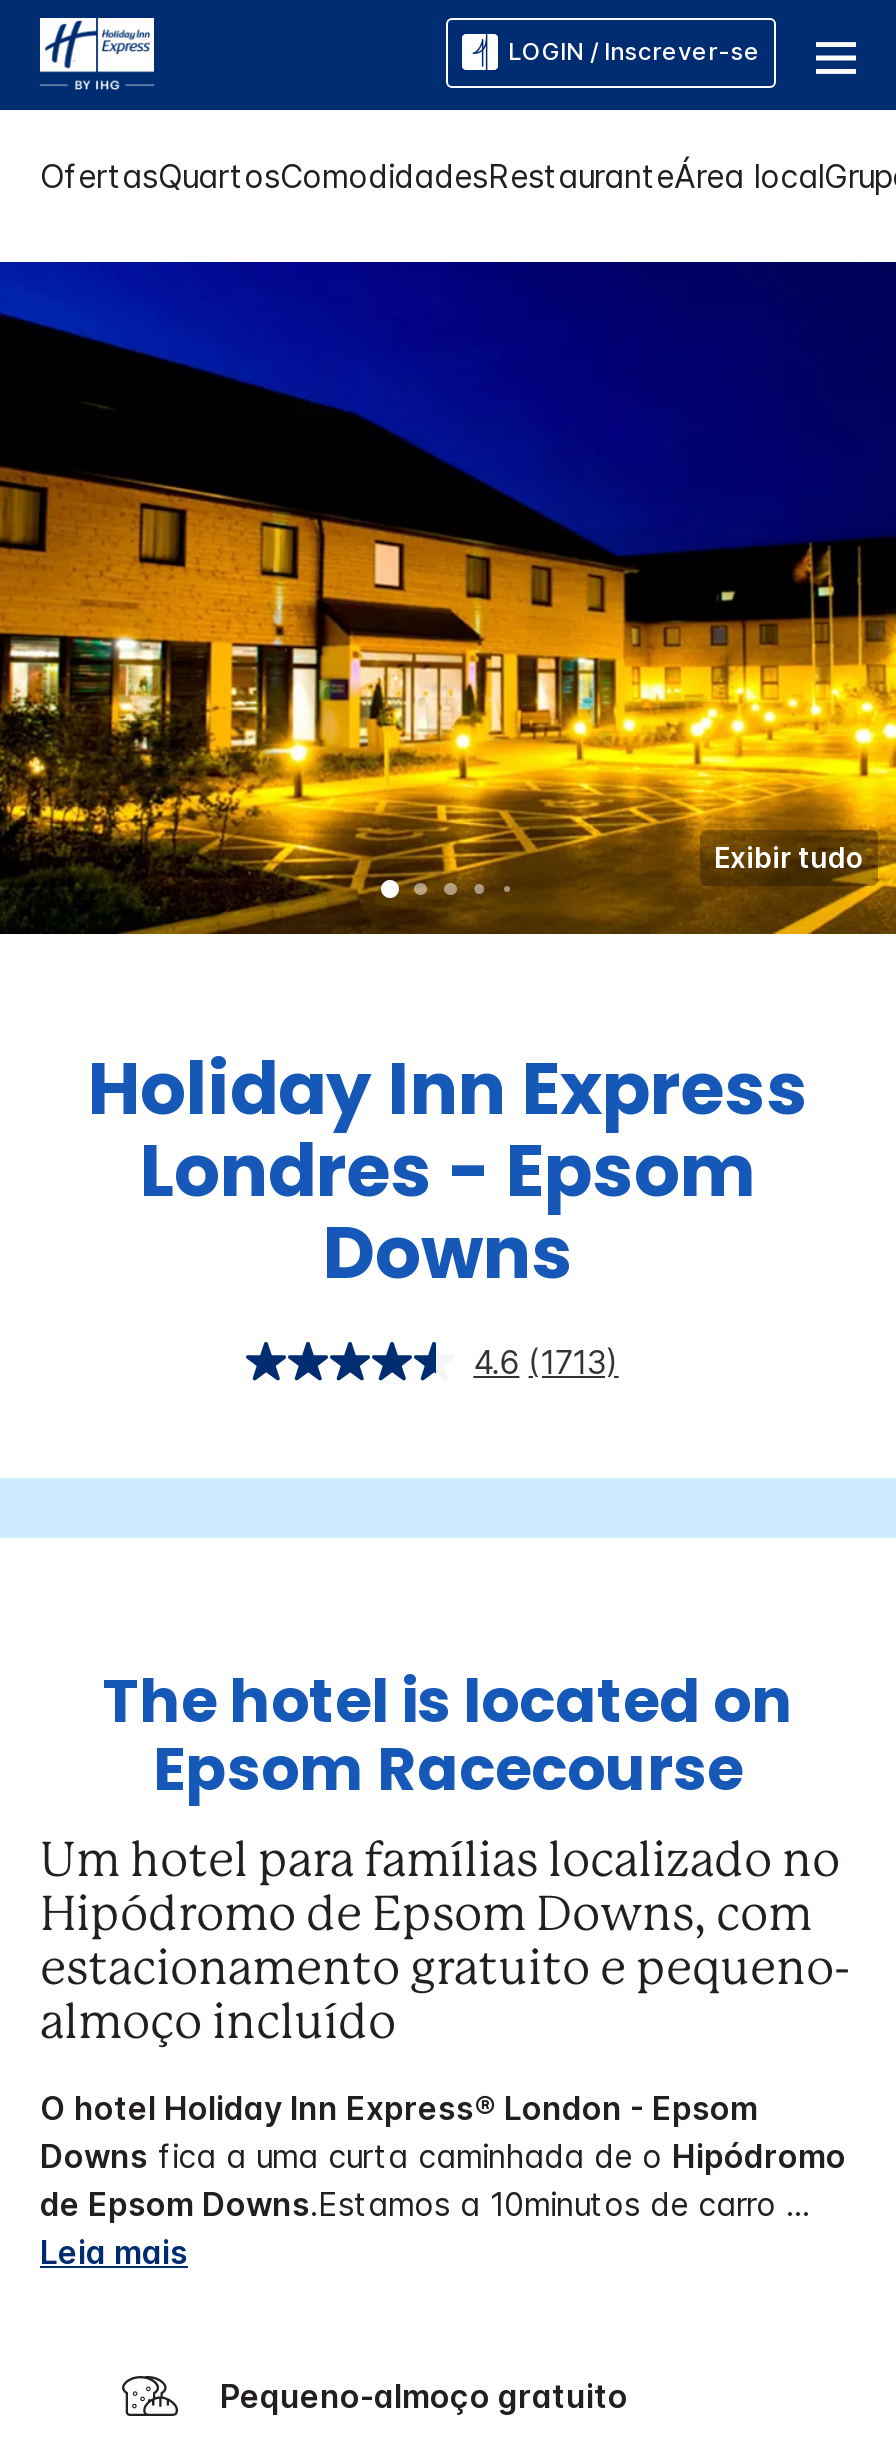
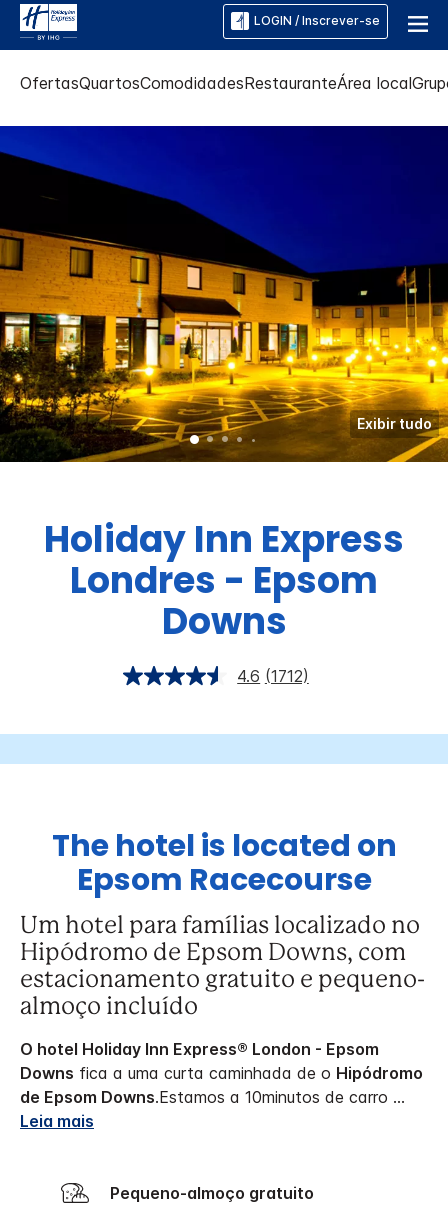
- 4.6 (1713)
+ 4.6 (1712)
